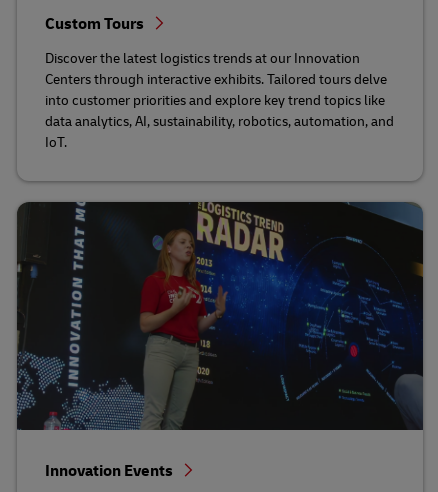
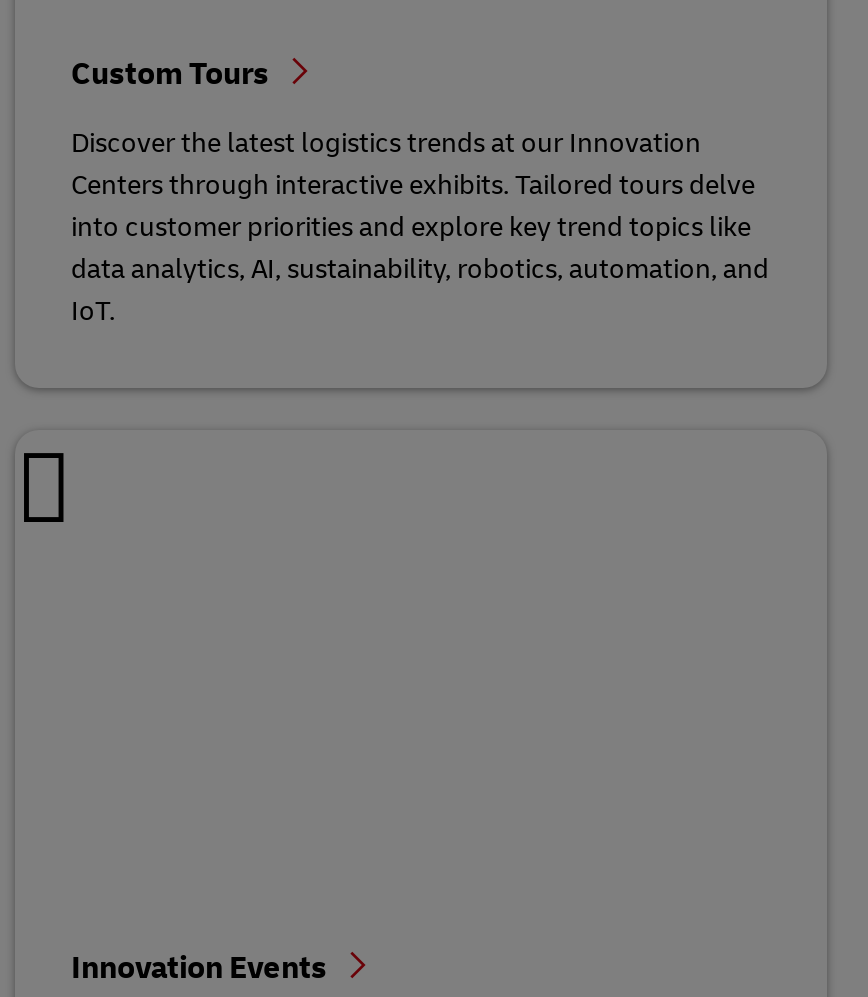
- [image]
